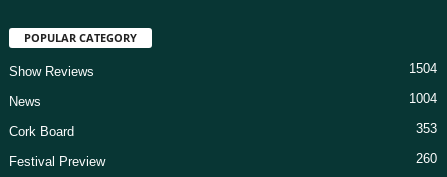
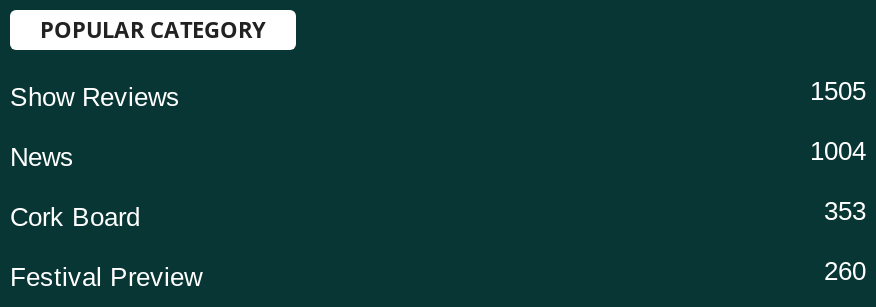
- 1504
+ 1505
